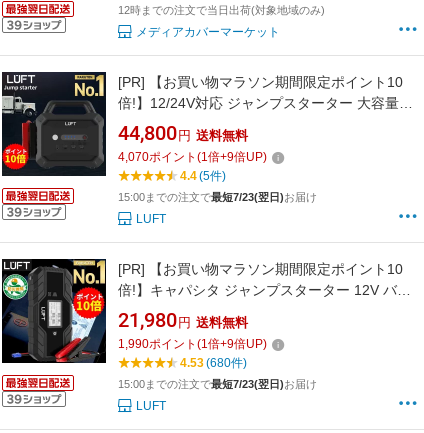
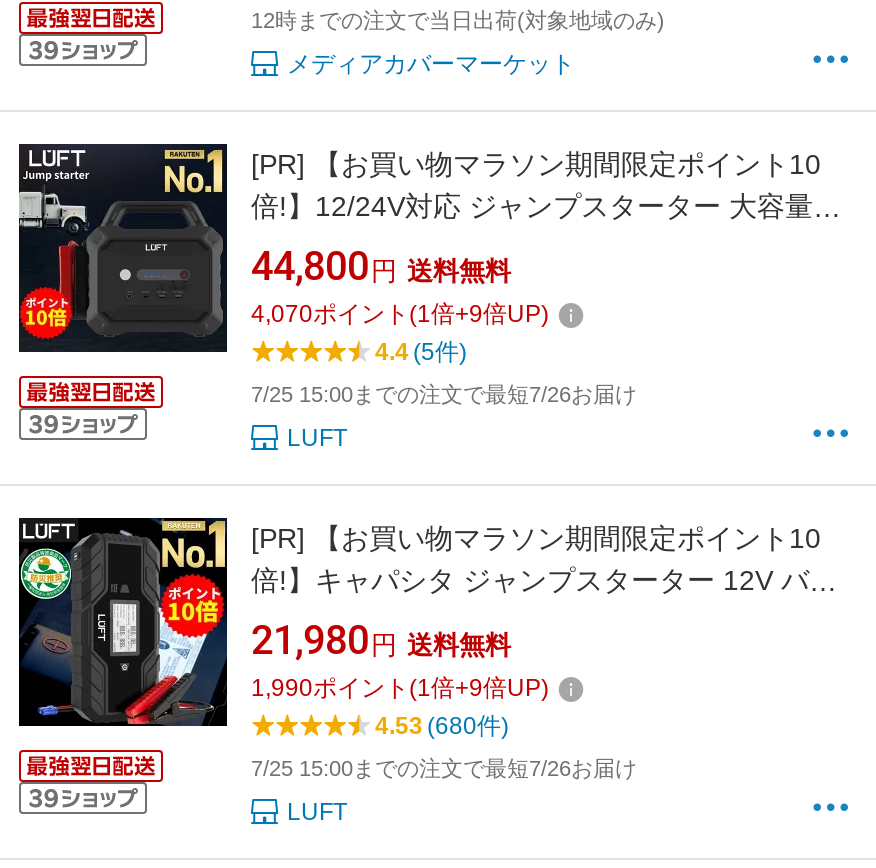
- 15:00までの注文で最短7/23(翌日)お届け
+ 7/25 15:00までの注文で最短7/26お届け

- 15:00までの注文で最短7/23(翌日)お届け
+ 7/25 15:00までの注文で最短7/26お届け
